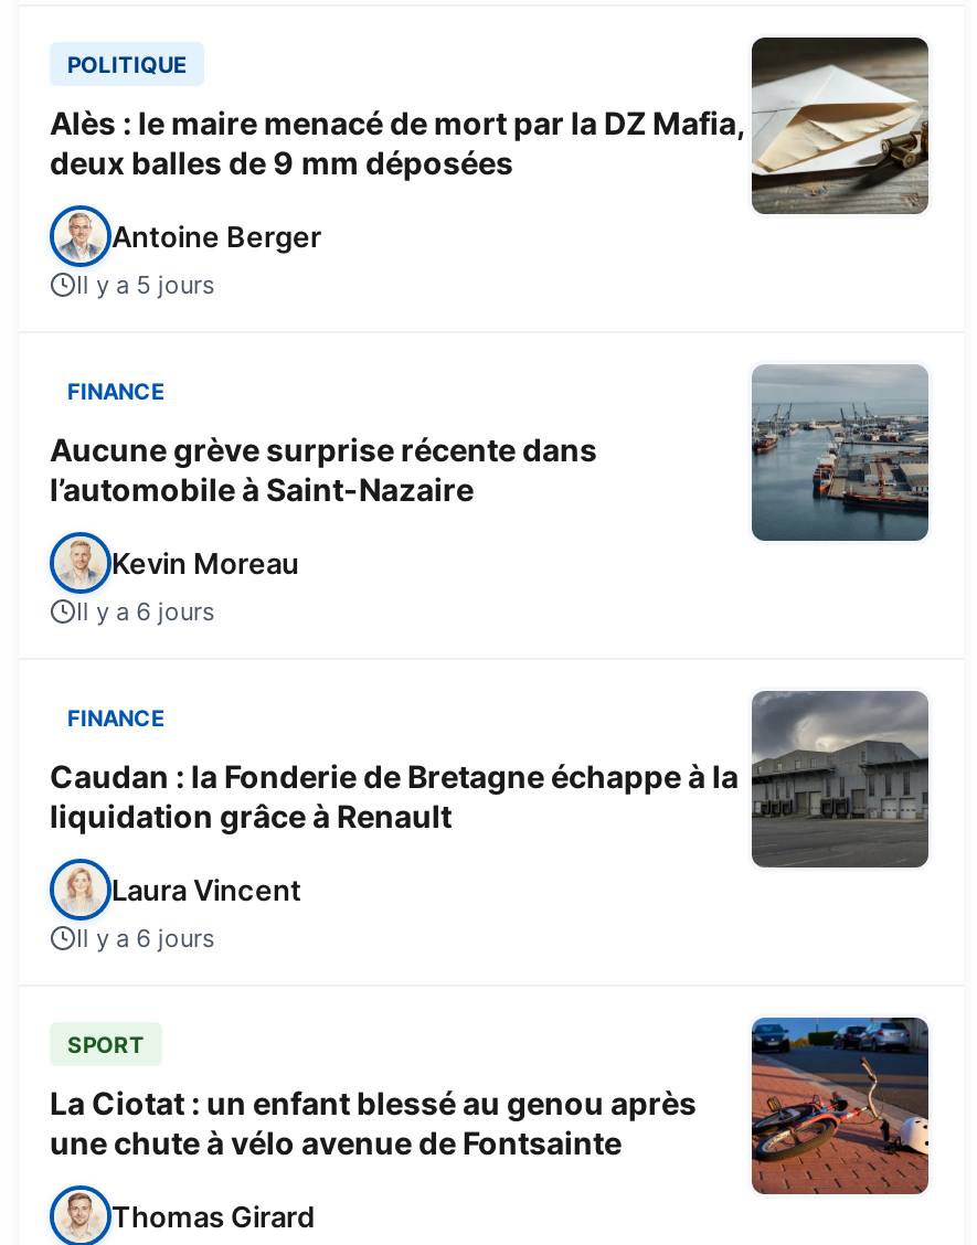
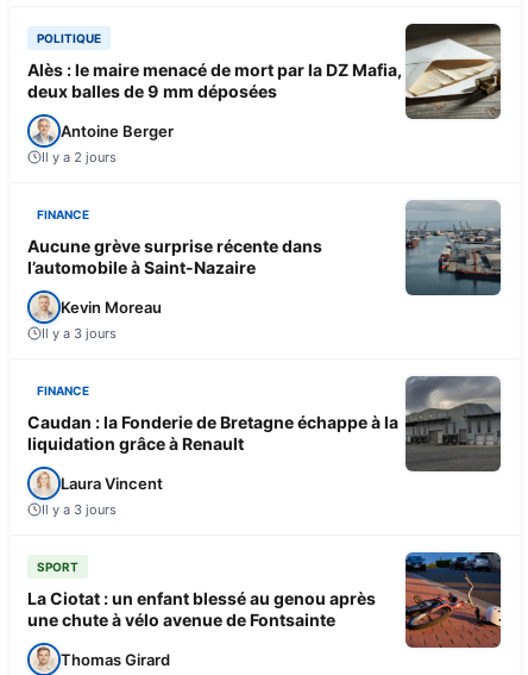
- Il y a 5 jours
+ Il y a 2 jours

- Il y a 6 jours
+ Il y a 3 jours

- Il y a 6 jours
+ Il y a 3 jours
